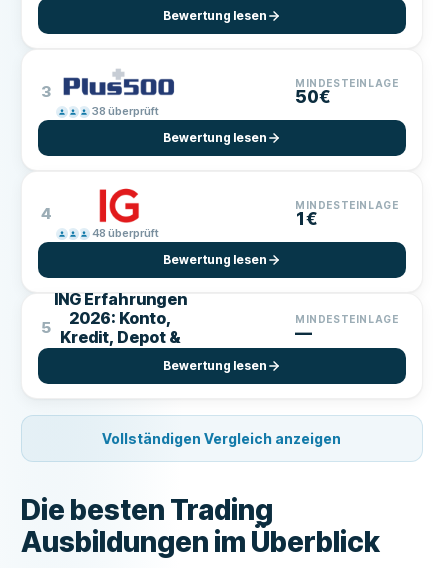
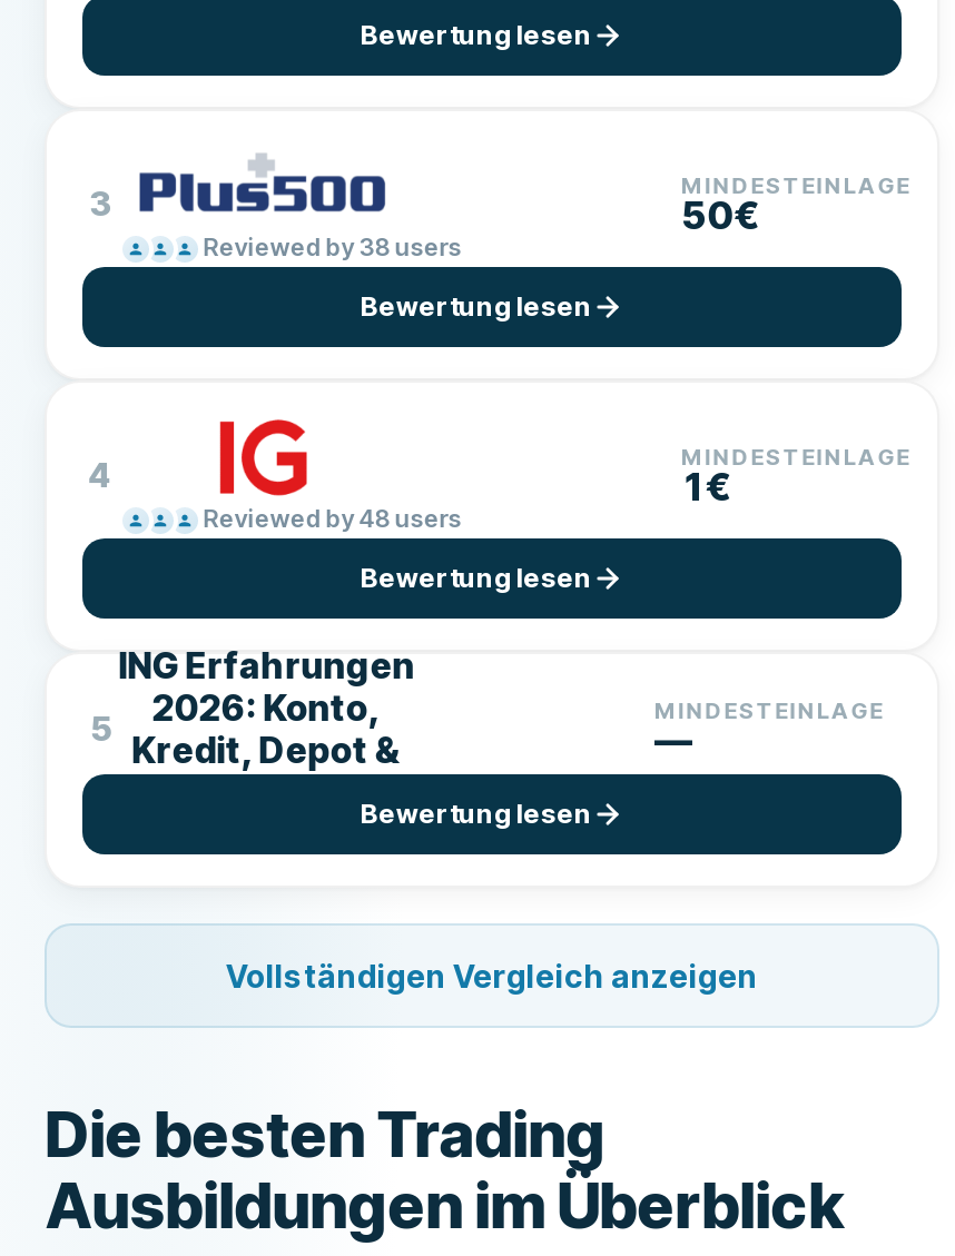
- 38 überprüft
+ Reviewed by 38 users

- 48 überprüft
+ Reviewed by 48 users
